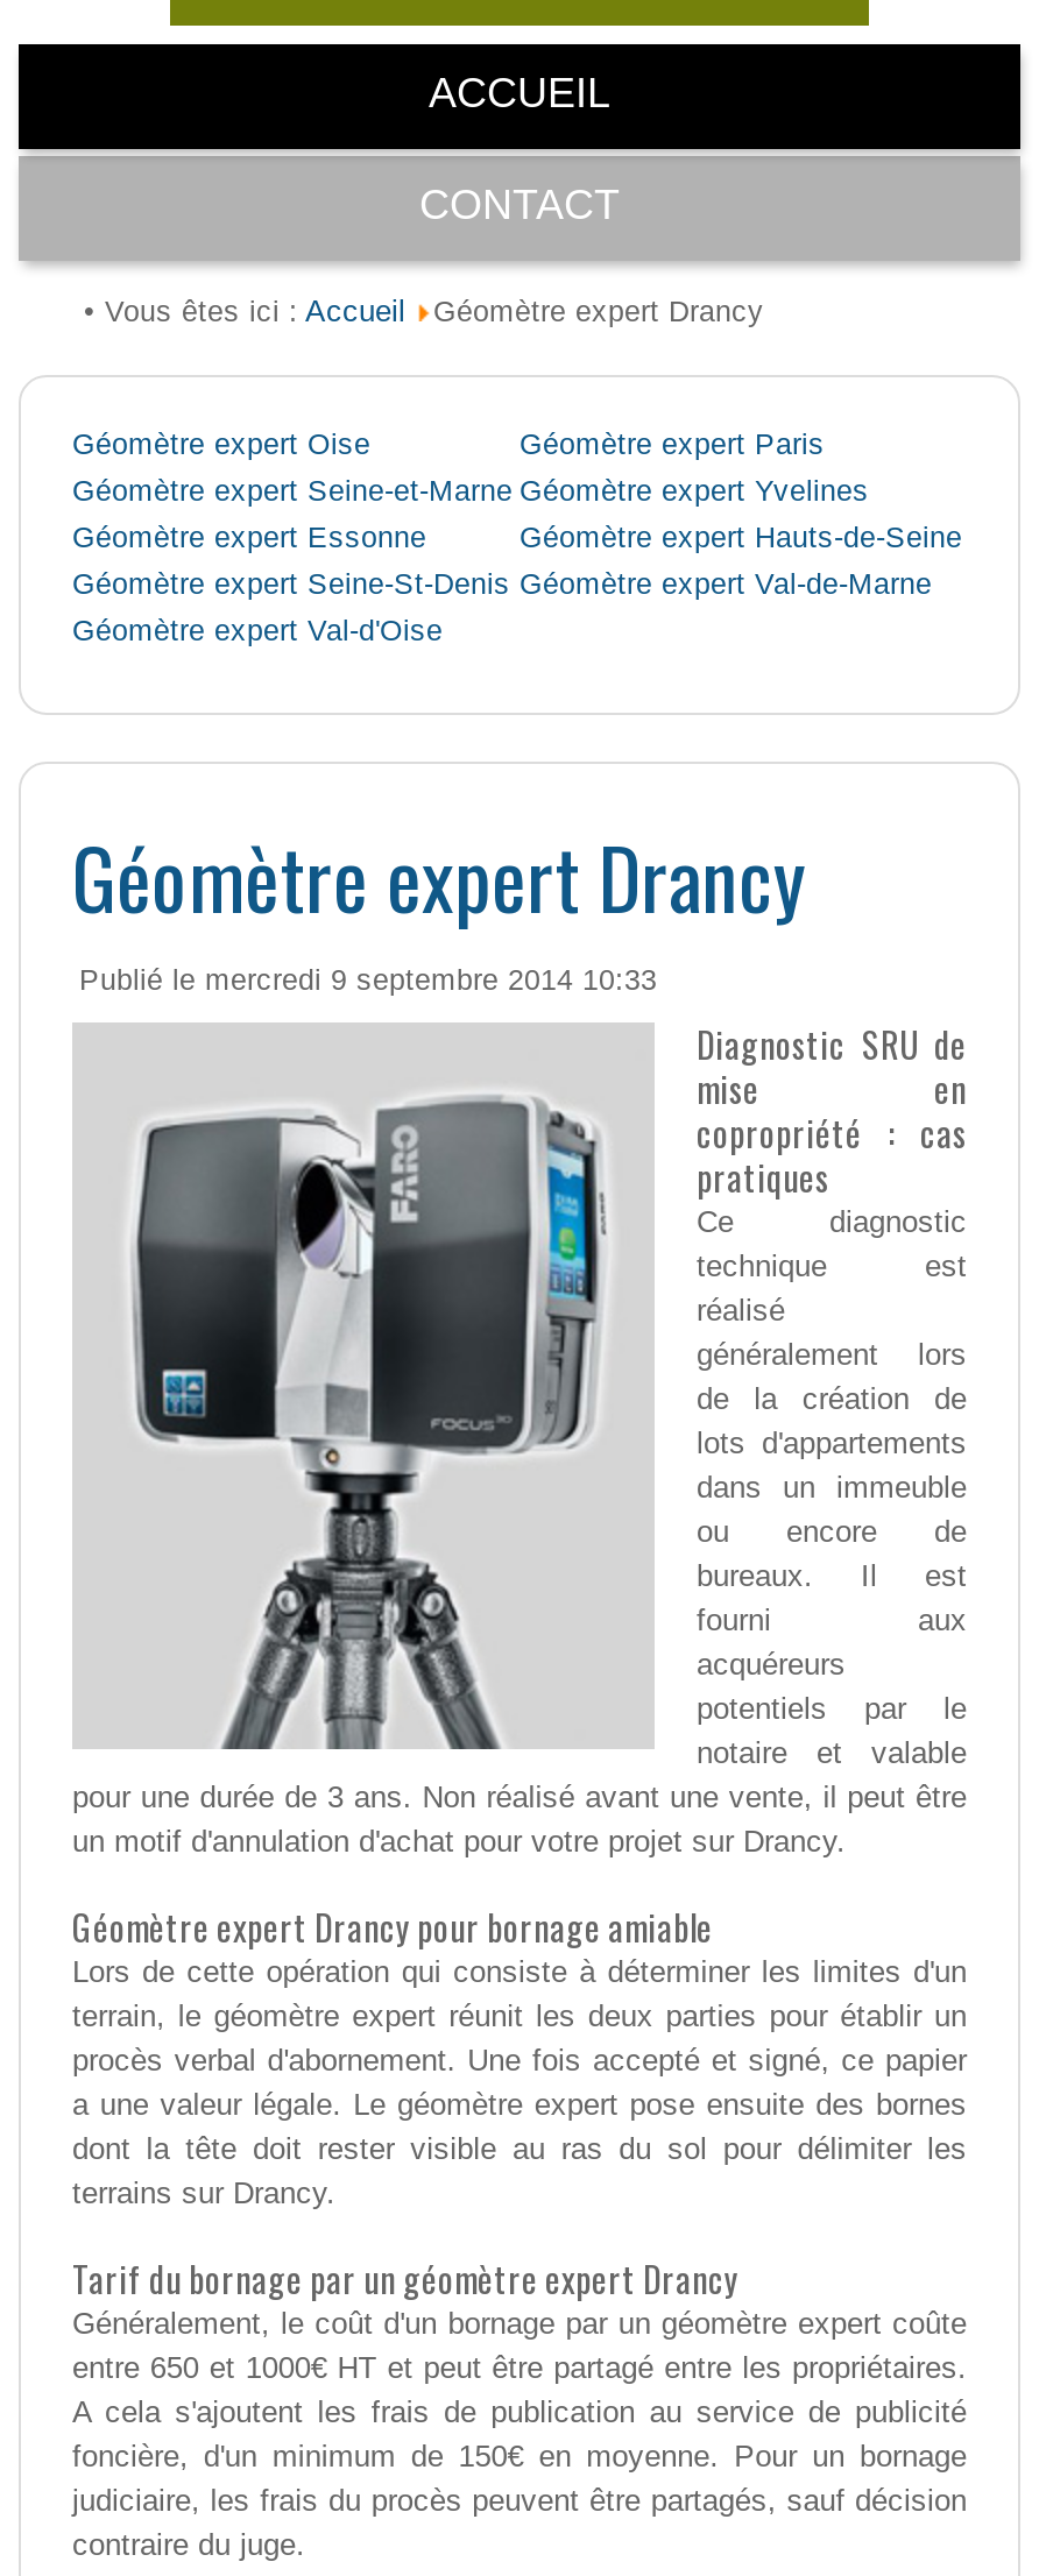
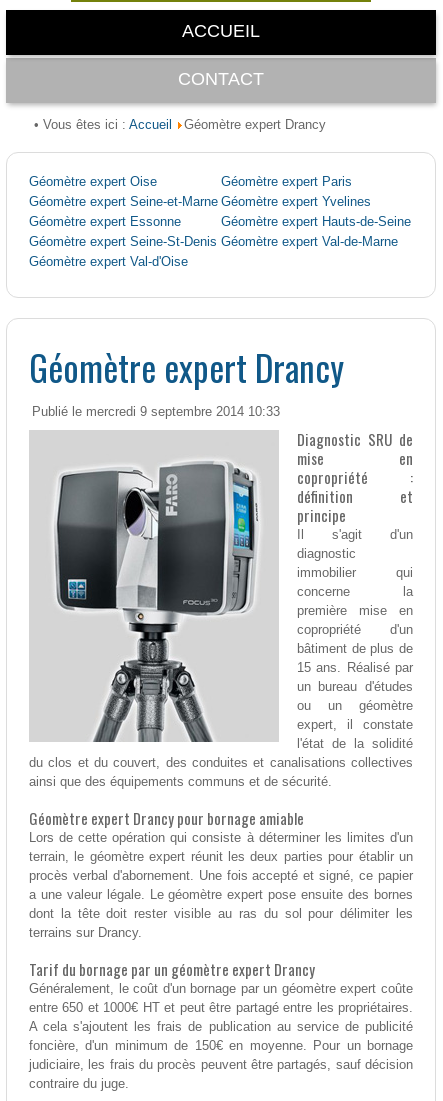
- copropriété : cas
- pratiques
- Ce diagnostic
- technique est
- réalisé
- généralement lors
- de la création de
- lots d'appartements
- dans un immeuble
- ou encore de
- bureaux. Il est
- fourni aux
- acquéreurs
- potentiels par le
- notaire et valable
- pour une durée de 3 ans. Non réalisé avant une vente, il peut être
- un motif d'annulation d'achat pour votre projet sur Drancy.
+ copropriété :
+ définition et
+ principe
+ Il s'agit d'un
+ diagnostic
+ immobilier qui
+ concerne la
+ première mise en
+ copropriété d'un
+ bâtiment de plus de
+ 15 ans. Réalisé par
+ un bureau d'études
+ ou un géomètre
+ expert, il constate
+ l'état de la solidité
+ du clos et du couvert, des conduites et canalisations collectives
+ ainsi que des équipements communs et de sécurité.
